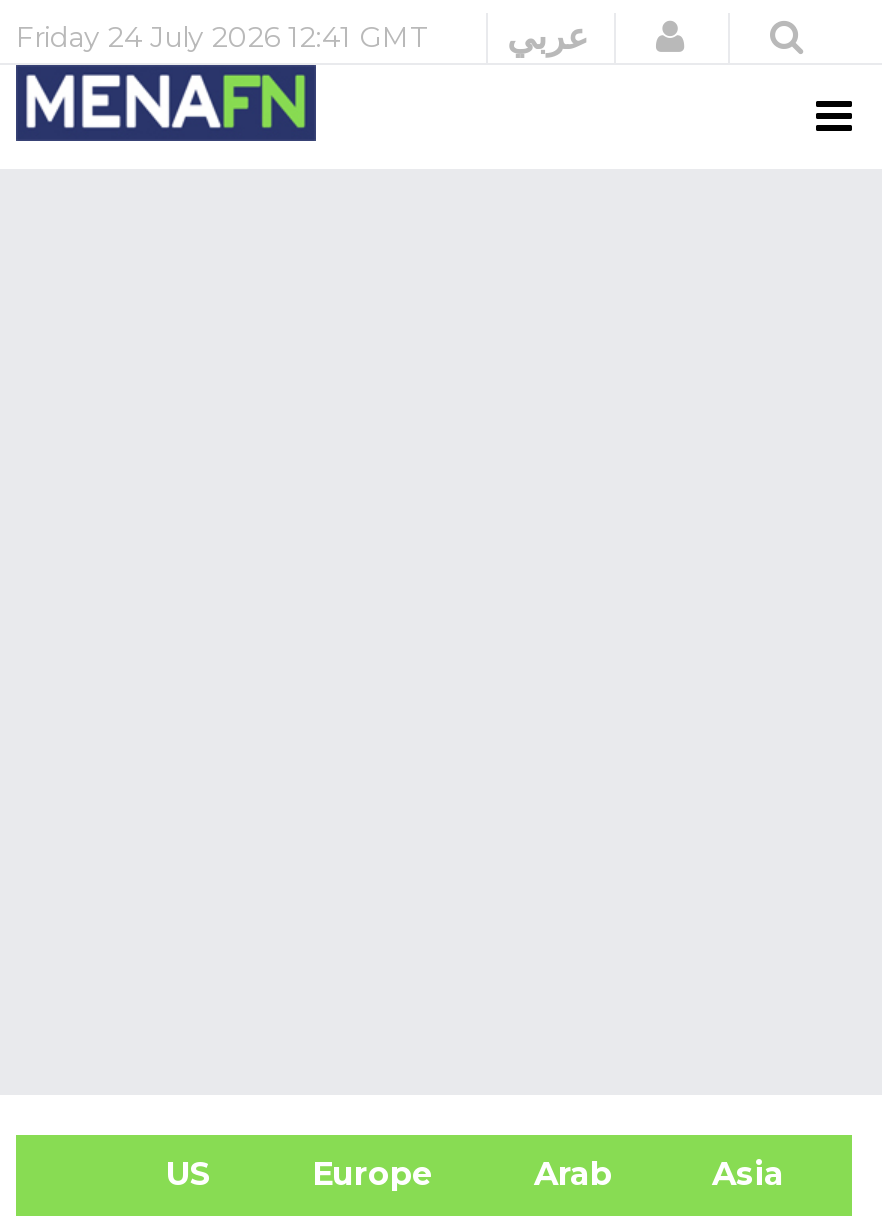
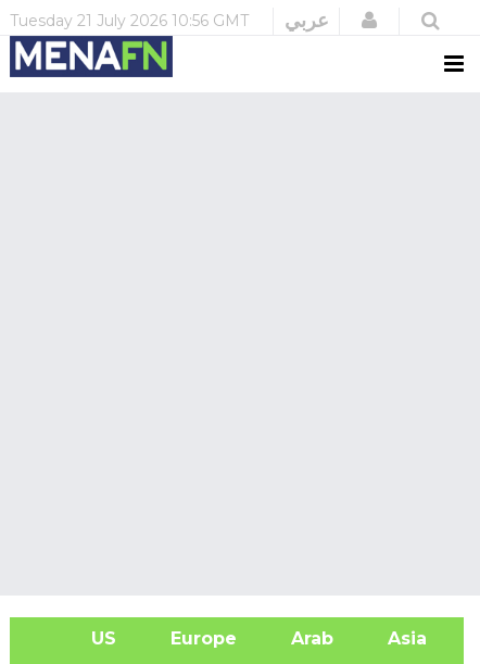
- Friday 24 July 2026 12:41 GMT
+ Tuesday 21 July 2026 10:56 GMT
